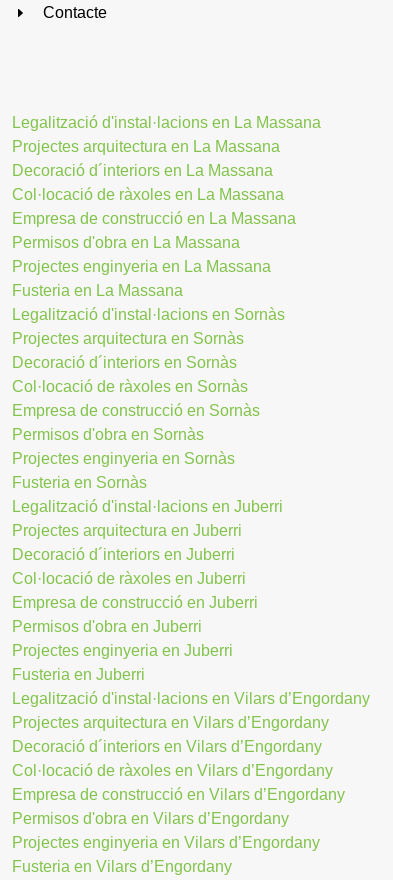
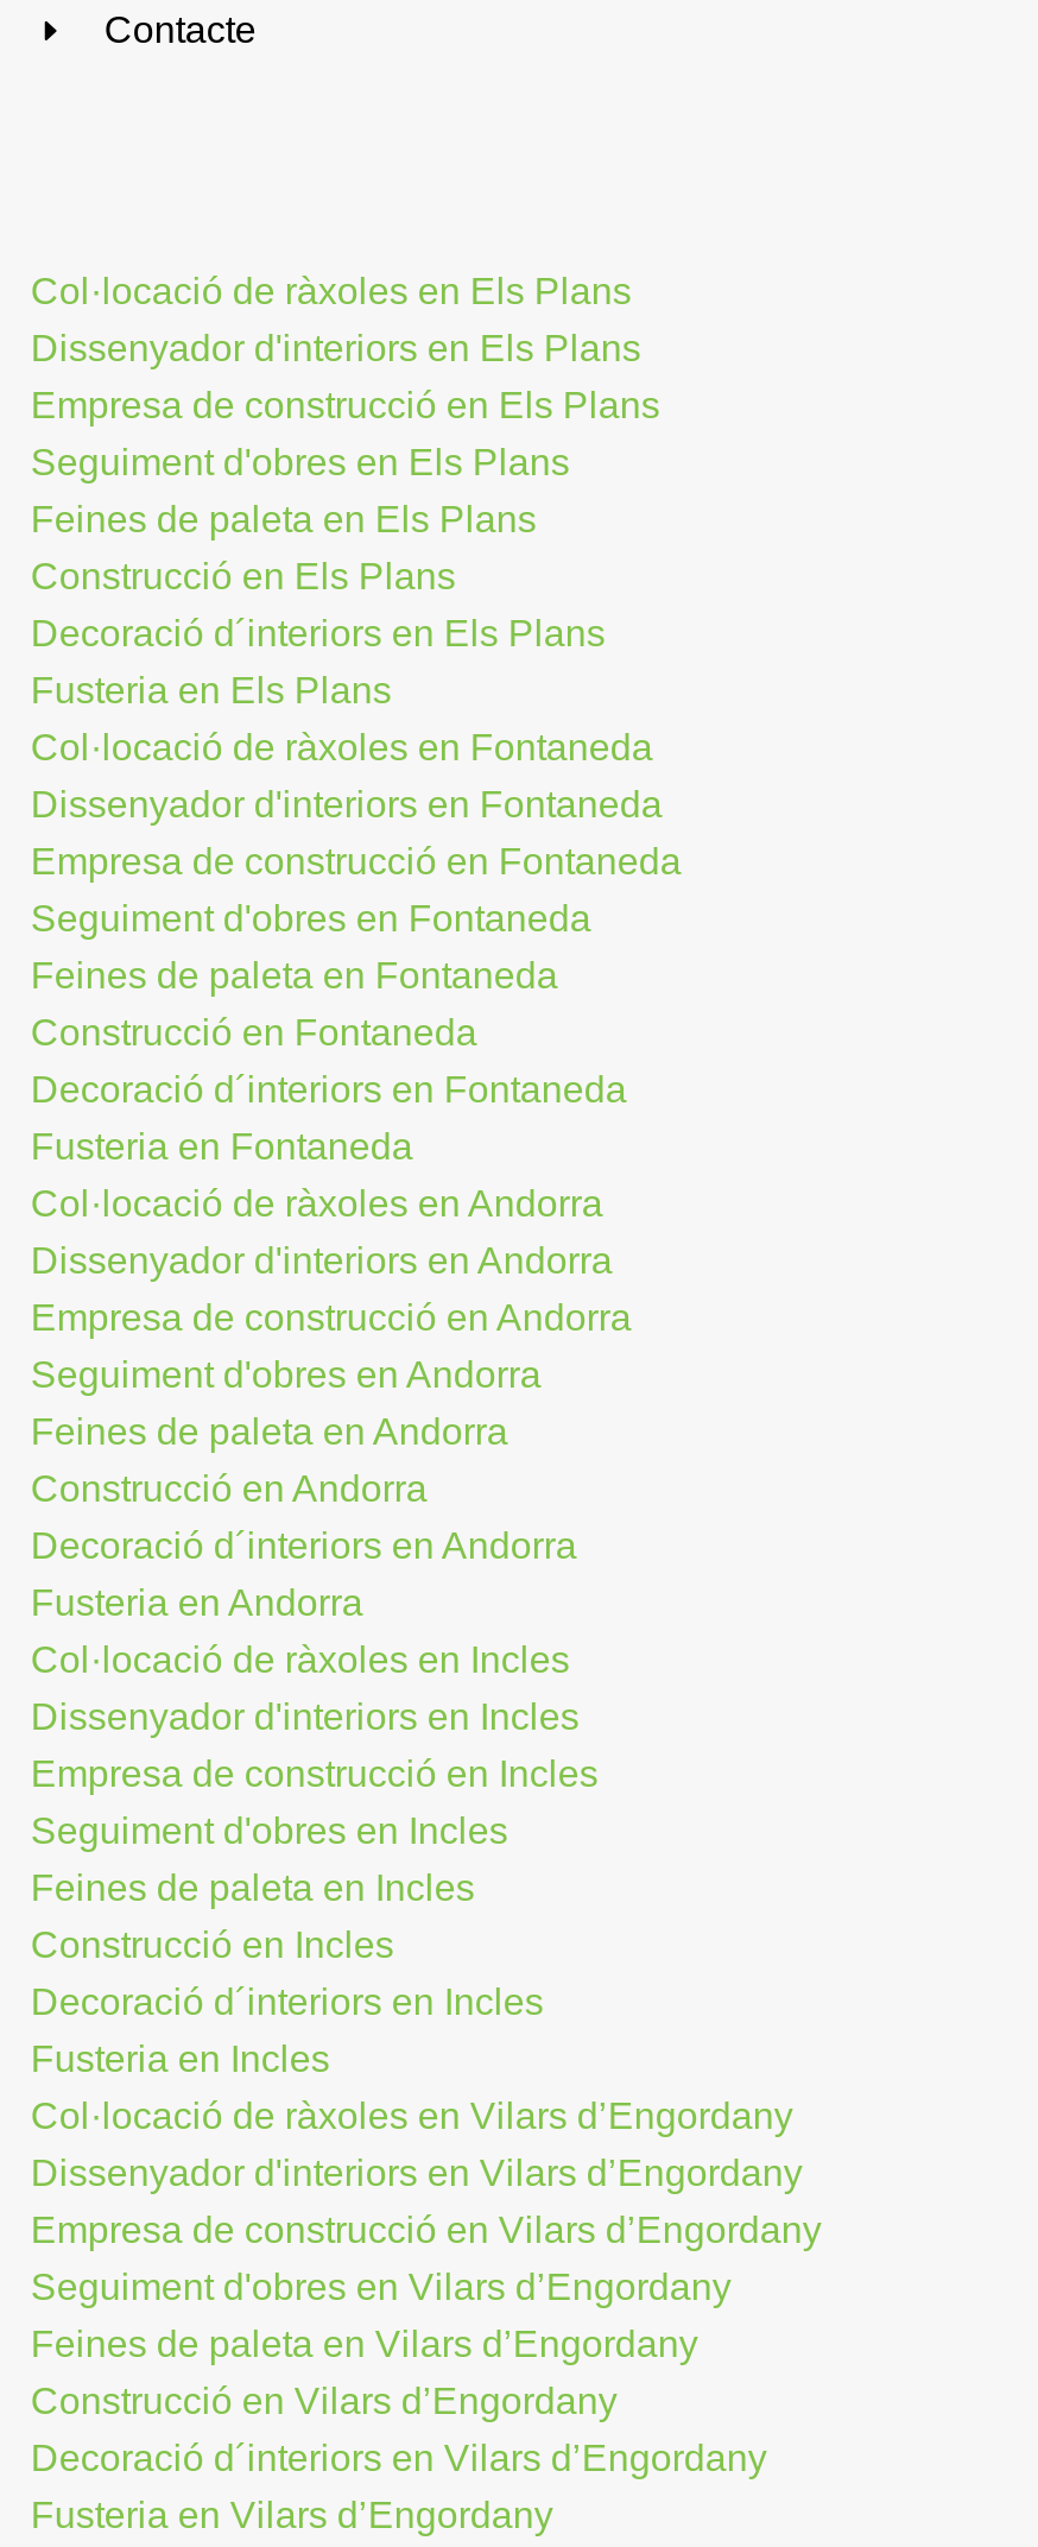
- Legalització d'instal·lacions en La Massana
- Projectes arquitectura en La Massana
- Decoració d´interiors en La Massana
- Col·locació de ràxoles en La Massana
- Empresa de construcció en La Massana
- Permisos d'obra en La Massana
- Projectes enginyeria en La Massana
- Fusteria en La Massana
- Legalització d'instal·lacions en Sornàs
- Projectes arquitectura en Sornàs
- Decoració d´interiors en Sornàs
- Col·locació de ràxoles en Sornàs
- Empresa de construcció en Sornàs
- Permisos d'obra en Sornàs
- Projectes enginyeria en Sornàs
- Fusteria en Sornàs
- Legalització d'instal·lacions en Juberri
- Projectes arquitectura en Juberri
- Decoració d´interiors en Juberri
- Col·locació de ràxoles en Juberri
- Empresa de construcció en Juberri
- Permisos d'obra en Juberri
- Projectes enginyeria en Juberri
- Fusteria en Juberri
- Legalització d'instal·lacions en Vilars d’Engordany
- Projectes arquitectura en Vilars d’Engordany
+ Col·locació de ràxoles en Els Plans
+ Dissenyador d'interiors en Els Plans
+ Empresa de construcció en Els Plans
+ Seguiment d'obres en Els Plans
+ Feines de paleta en Els Plans
+ Construcció en Els Plans
+ Decoració d´interiors en Els Plans
+ Fusteria en Els Plans
+ Col·locació de ràxoles en Fontaneda
+ Dissenyador d'interiors en Fontaneda
+ Empresa de construcció en Fontaneda
+ Seguiment d'obres en Fontaneda
+ Feines de paleta en Fontaneda
+ Construcció en Fontaneda
+ Decoració d´interiors en Fontaneda
+ Fusteria en Fontaneda
+ Col·locació de ràxoles en Andorra
+ Dissenyador d'interiors en Andorra
+ Empresa de construcció en Andorra
+ Seguiment d'obres en Andorra
+ Feines de paleta en Andorra
+ Construcció en Andorra
+ Decoració d´interiors en Andorra
+ Fusteria en Andorra
+ Col·locació de ràxoles en Incles
+ Dissenyador d'interiors en Incles
+ Empresa de construcció en Incles
+ Seguiment d'obres en Incles
+ Feines de paleta en Incles
+ Construcció en Incles
+ Decoració d´interiors en Incles
+ Fusteria en Incles
+ Dissenyador d'interiors en Vilars d’Engordany
+ Seguiment d'obres en Vilars d’Engordany
+ Feines de paleta en Vilars d’Engordany
+ Construcció en Vilars d’Engordany

moved down: Decoració d´interiors en Vilars d’Engordany

moved up: Col·locació de ràxoles en Vilars d’Engordany | Empresa de construcció en Vilars d’Engordany

- Permisos d'obra en Vilars d’Engordany
- Projectes enginyeria en Vilars d’Engordany
